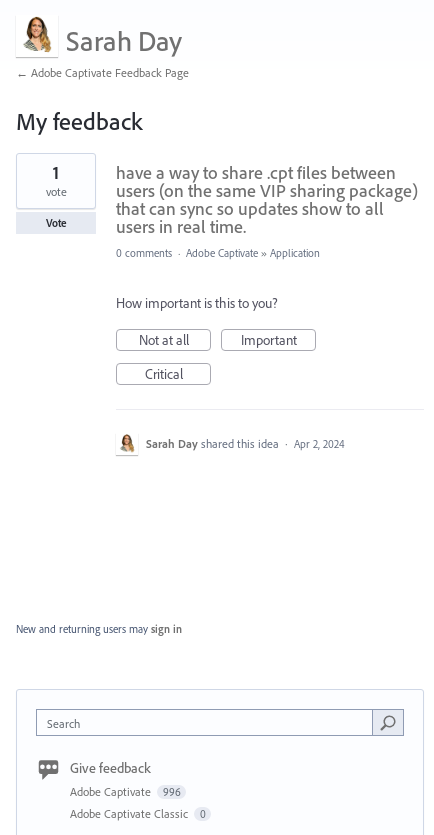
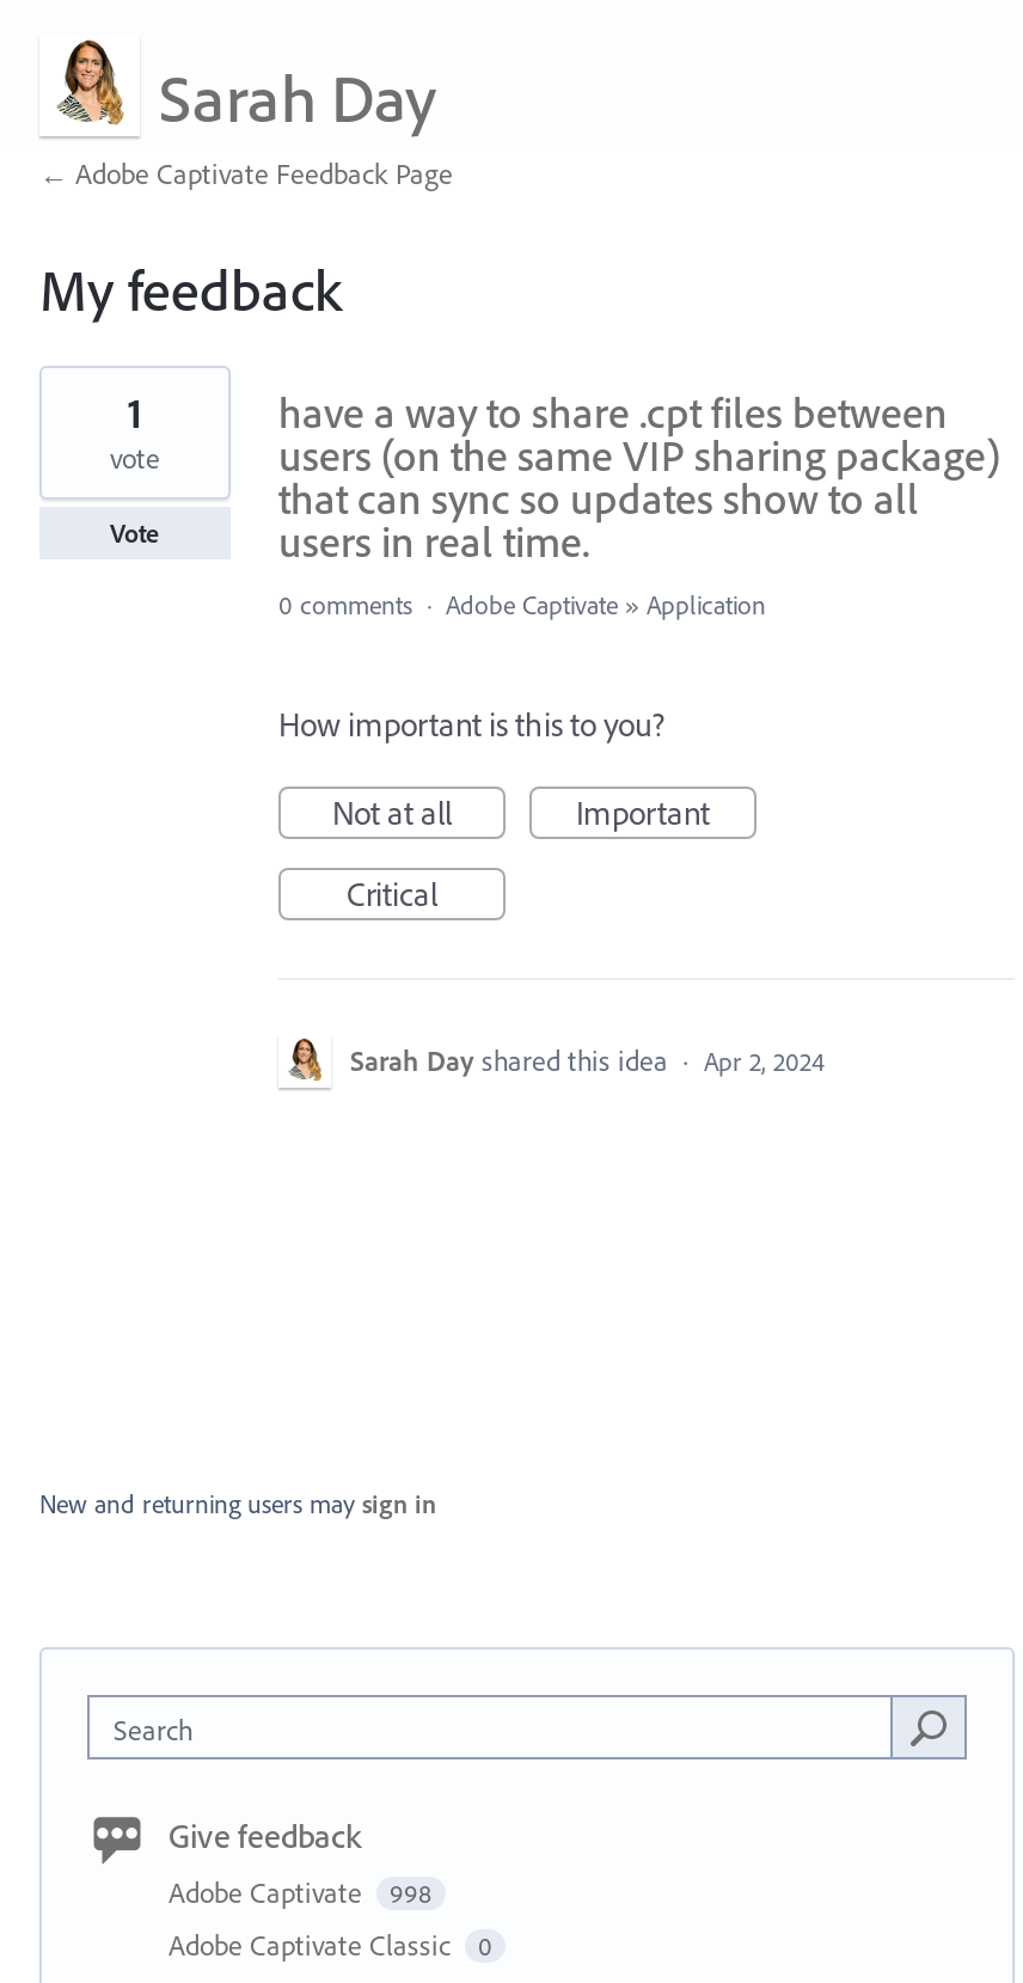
- Adobe Captivate 996
+ Adobe Captivate 998
